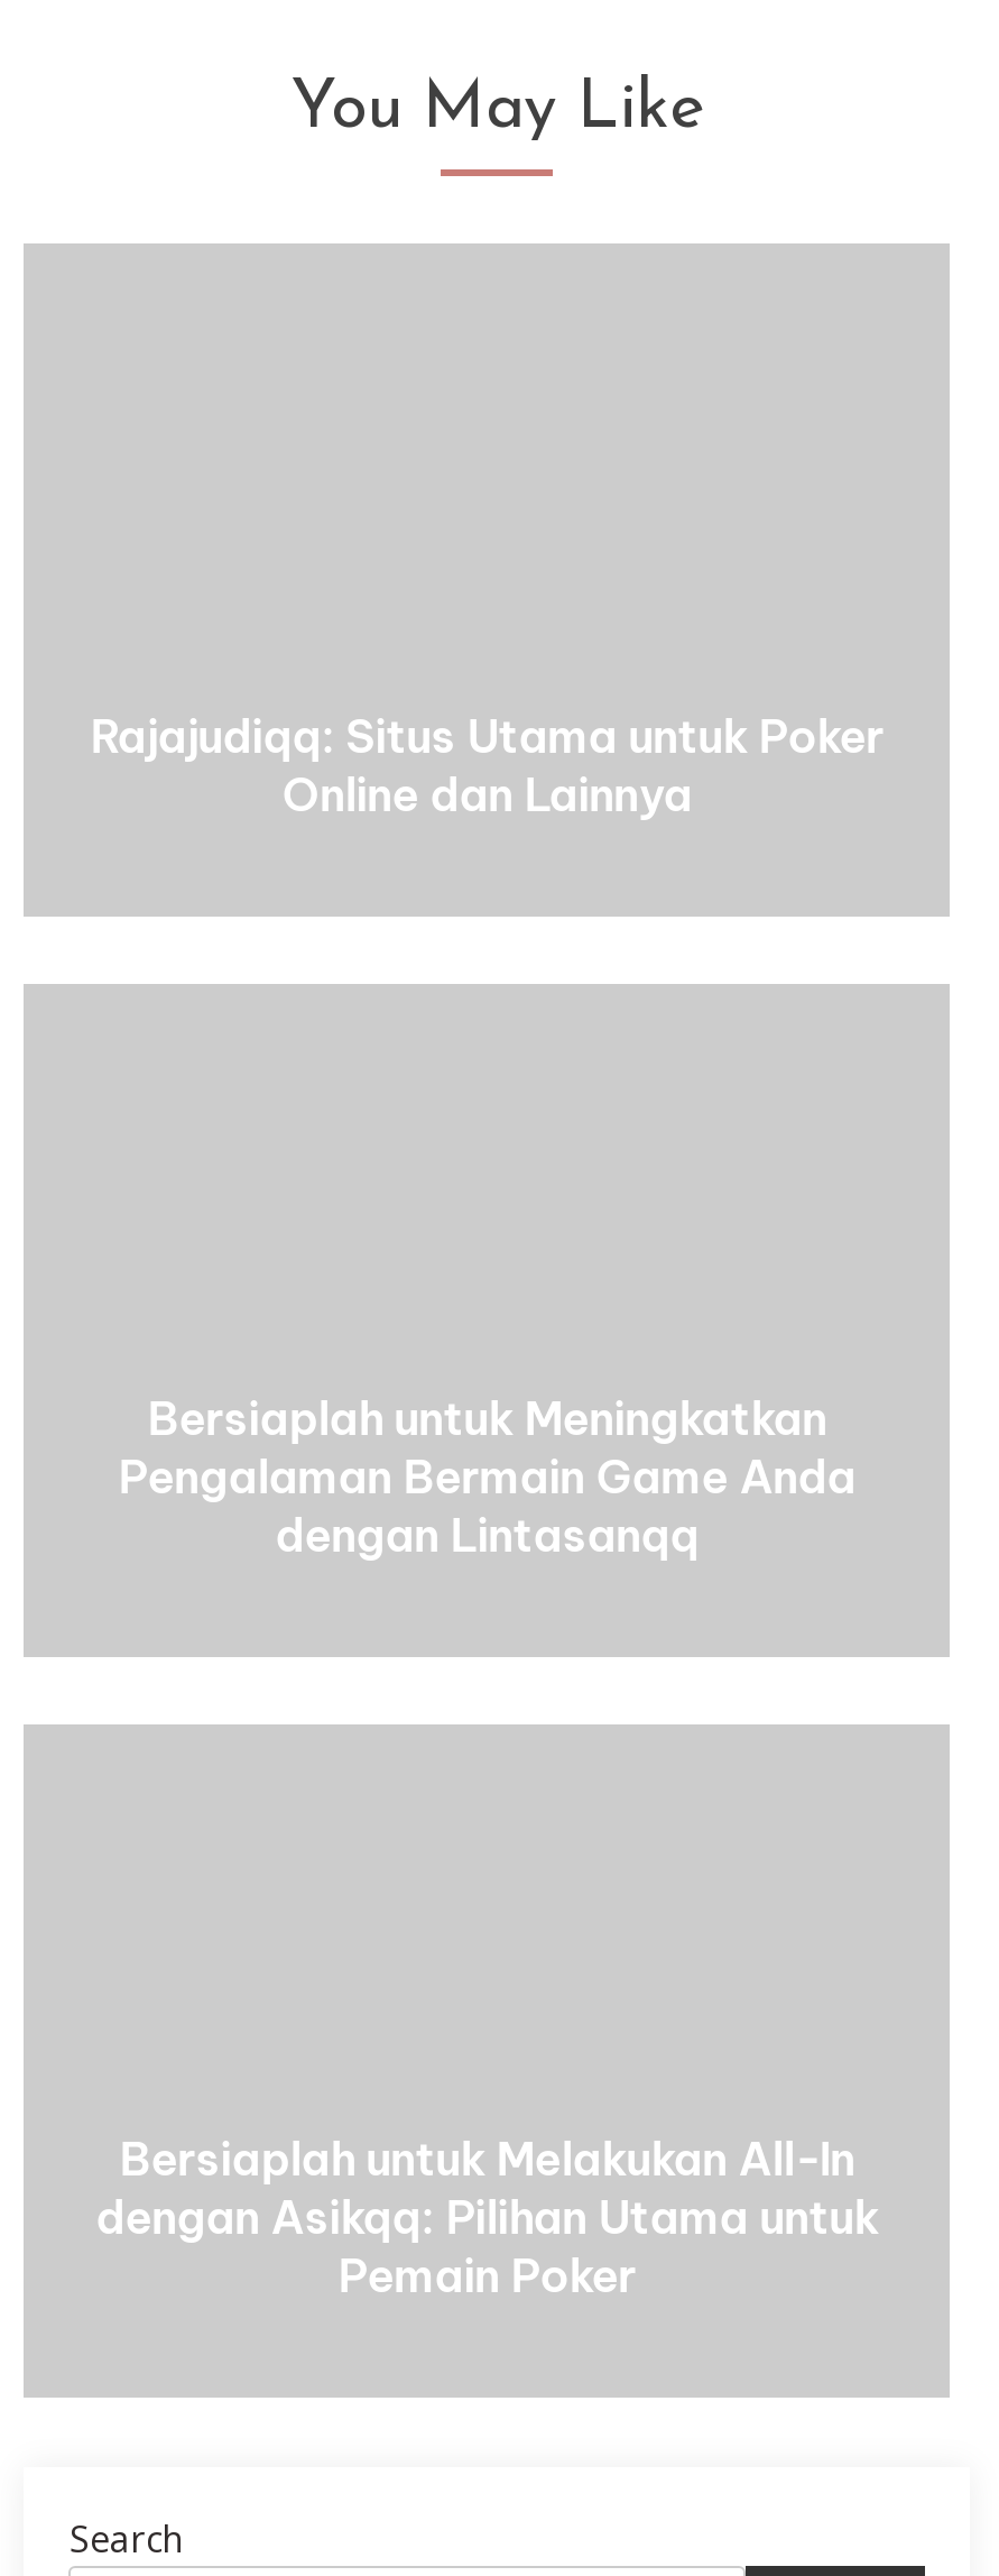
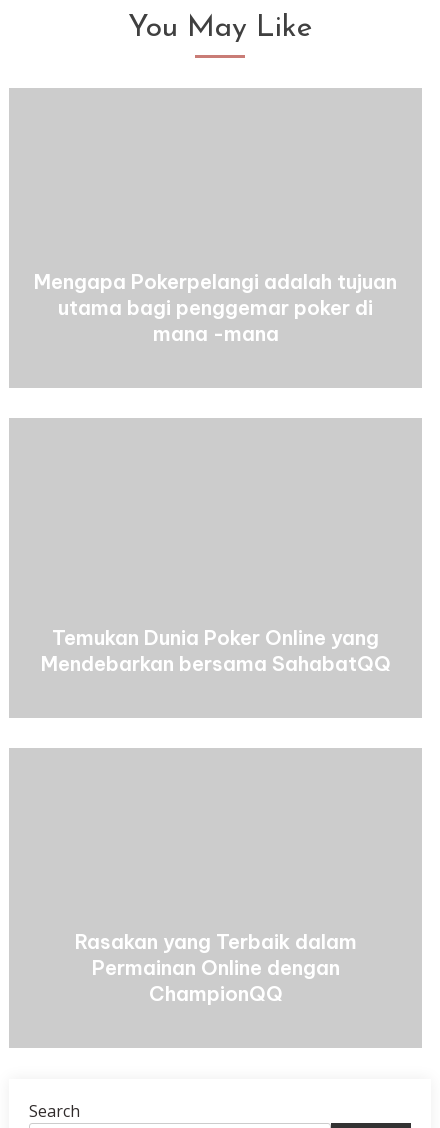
- Rajajudiqq: Situs Utama untuk Poker
- Online dan Lainnya
+ Mengapa Pokerpelangi adalah tujuan
+ utama bagi penggemar poker di
+ mana -mana

- Bersiaplah untuk Meningkatkan
- Pengalaman Bermain Game Anda
- dengan Lintasanqq
+ Temukan Dunia Poker Online yang
+ Mendebarkan bersama SahabatQQ

- Bersiaplah untuk Melakukan All-In
- dengan Asikqq: Pilihan Utama untuk
- Pemain Poker
+ Rasakan yang Terbaik dalam
+ Permainan Online dengan
+ ChampionQQ
